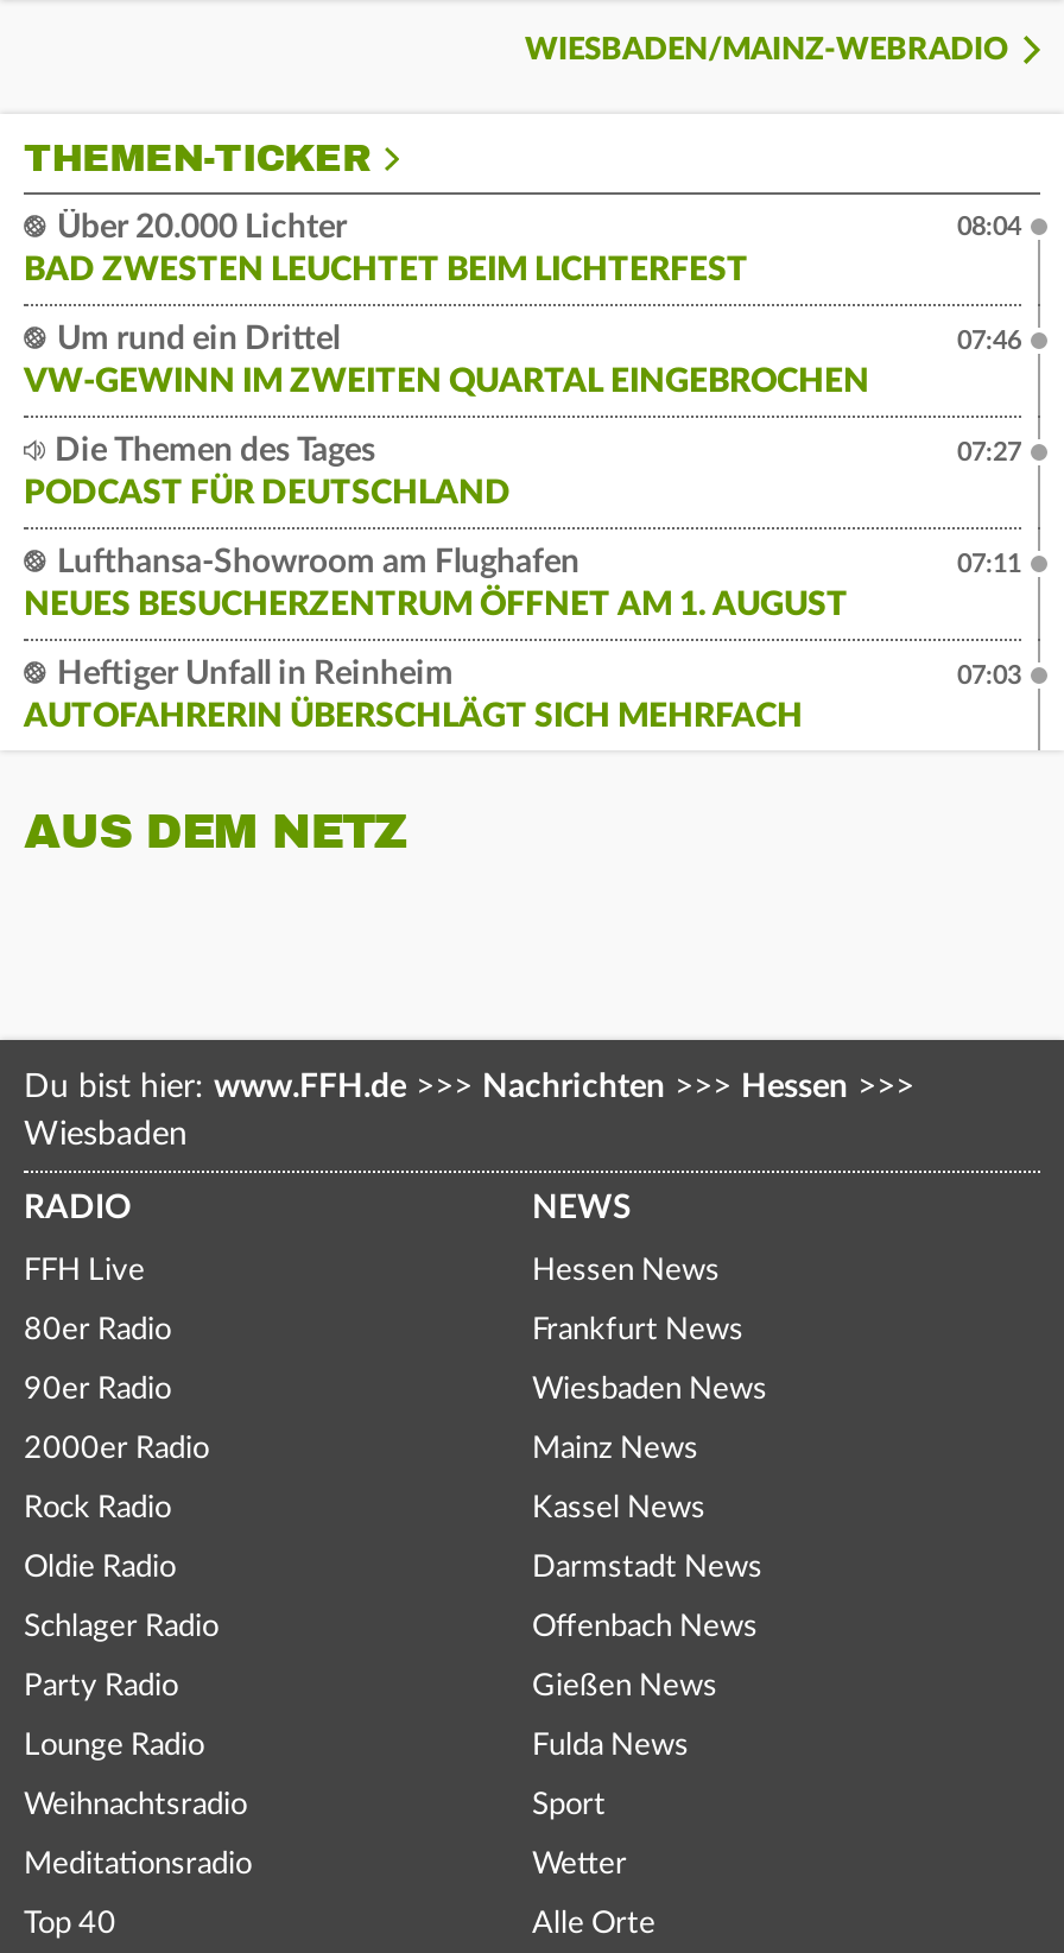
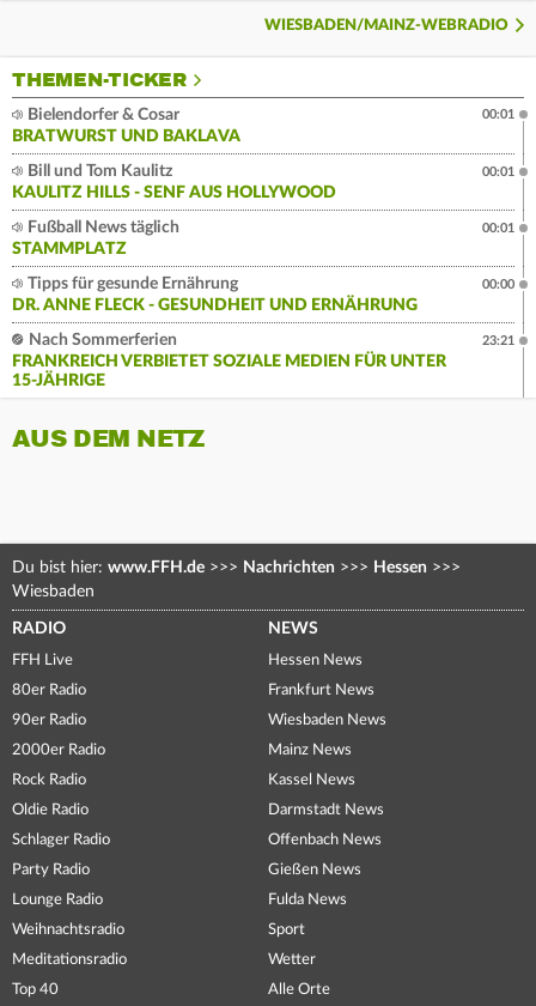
- Über 20.000 Lichter
- BAD ZWESTEN LEUCHTET BEIM LICHTERFEST
+ Bielendorfer & Cosar
+ BRATWURST UND BAKLAVA

- 08:04
+ 00:01

- Um rund ein Drittel
- VW-GEWINN IM ZWEITEN QUARTAL EINGEBROCHEN
+ Bill und Tom Kaulitz
+ KAULITZ HILLS - SENF AUS HOLLYWOOD

- 07:46
+ 00:01

- Die Themen des Tages
- PODCAST FÜR DEUTSCHLAND
+ Fußball News täglich
+ STAMMPLATZ

- 07:27
+ 00:01

- Lufthansa-Showroom am Flughafen
- NEUES BESUCHERZENTRUM ÖFFNET AM 1. AUGUST
+ Tipps für gesunde Ernährung
+ DR. ANNE FLECK - GESUNDHEIT UND ERNÄHRUNG

- 07:11
+ 00:00

- Heftiger Unfall in Reinheim
- AUTOFAHRERIN ÜBERSCHLÄGT SICH MEHRFACH
+ Nach Sommerferien
+ FRANKREICH VERBIETET SOZIALE MEDIEN FÜR UNTER
+ 15-JÄHRIGE

- 07:03
+ 23:21
